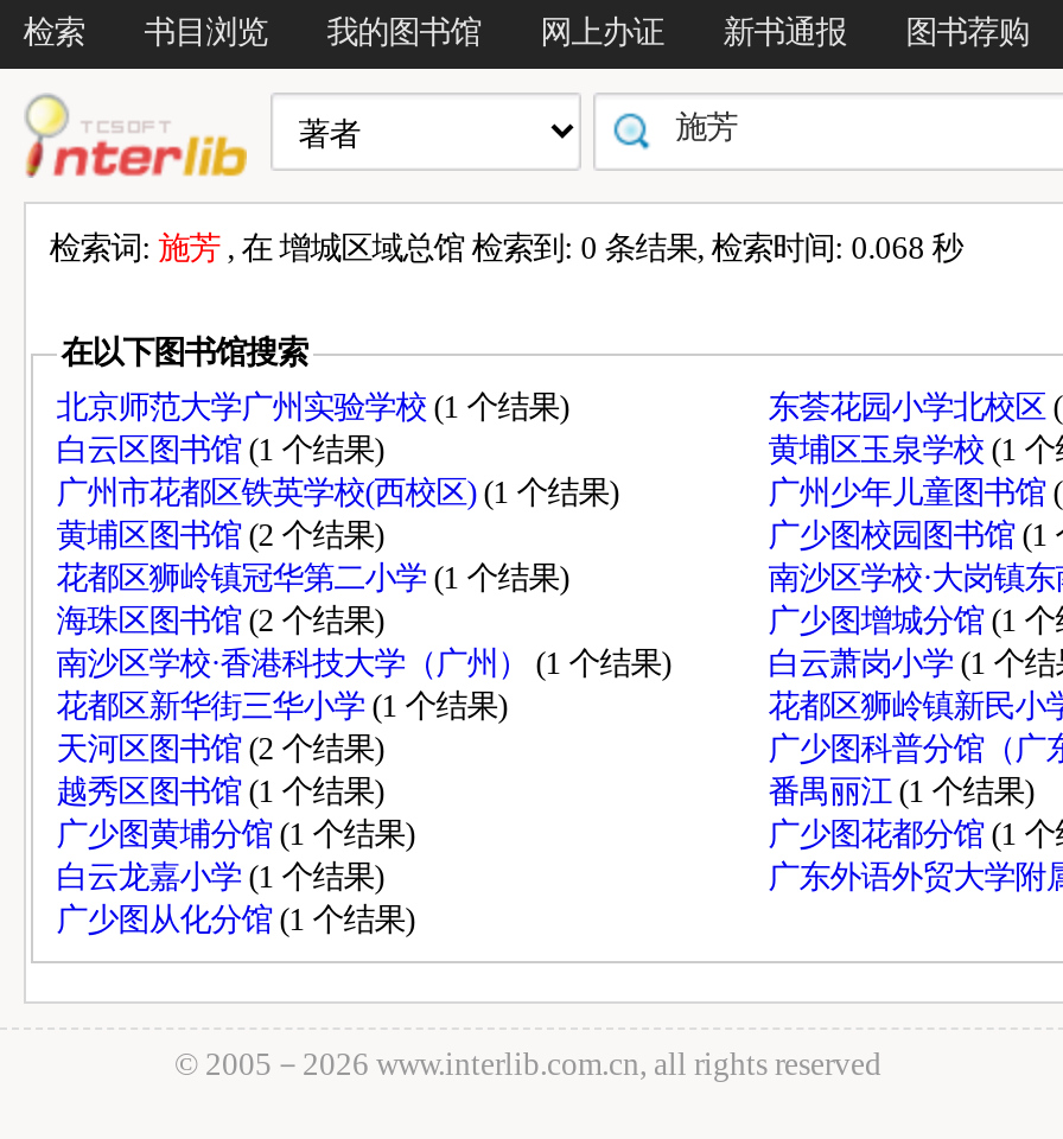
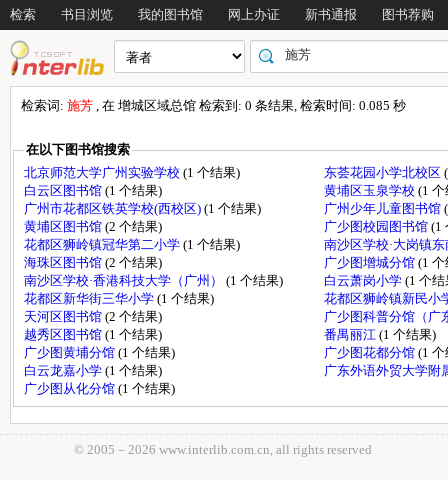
- 检索词:施芳, 在 增城区域总馆 检索到: 0 条结果, 检索时间: 0.068 秒
+ 检索词:施芳, 在 增城区域总馆 检索到: 0 条结果, 检索时间: 0.085 秒
